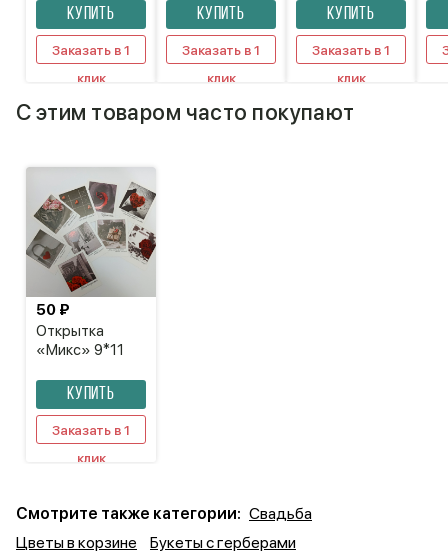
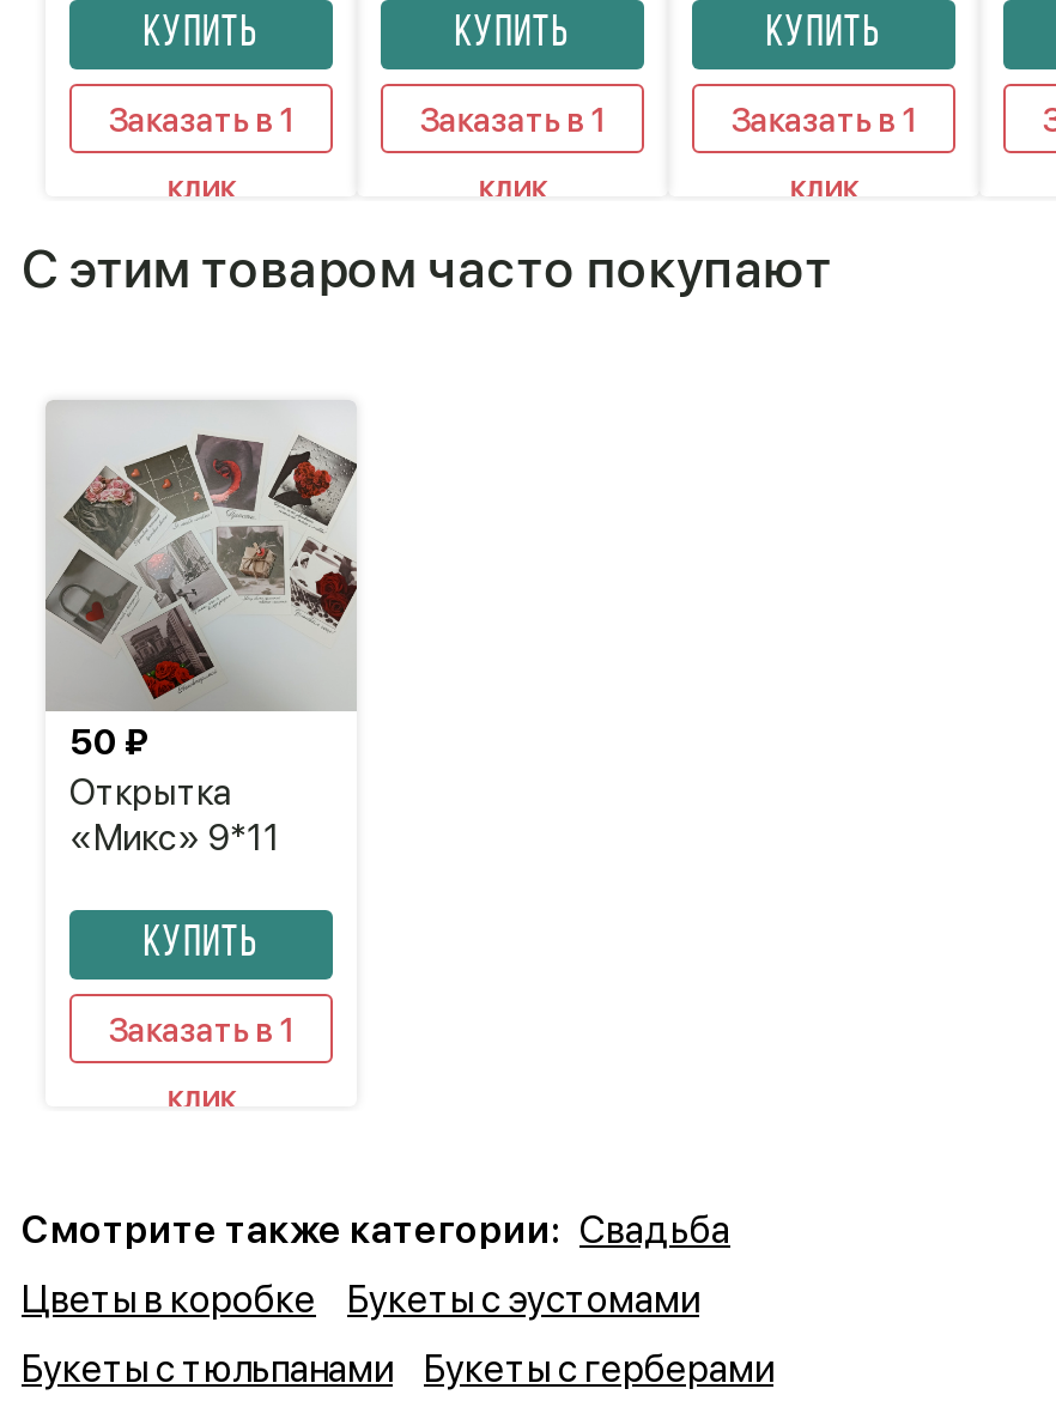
- Цветы в корзине
+ Цветы в коробке
+ Букеты с эустомами
+ Букеты с тюльпанами
